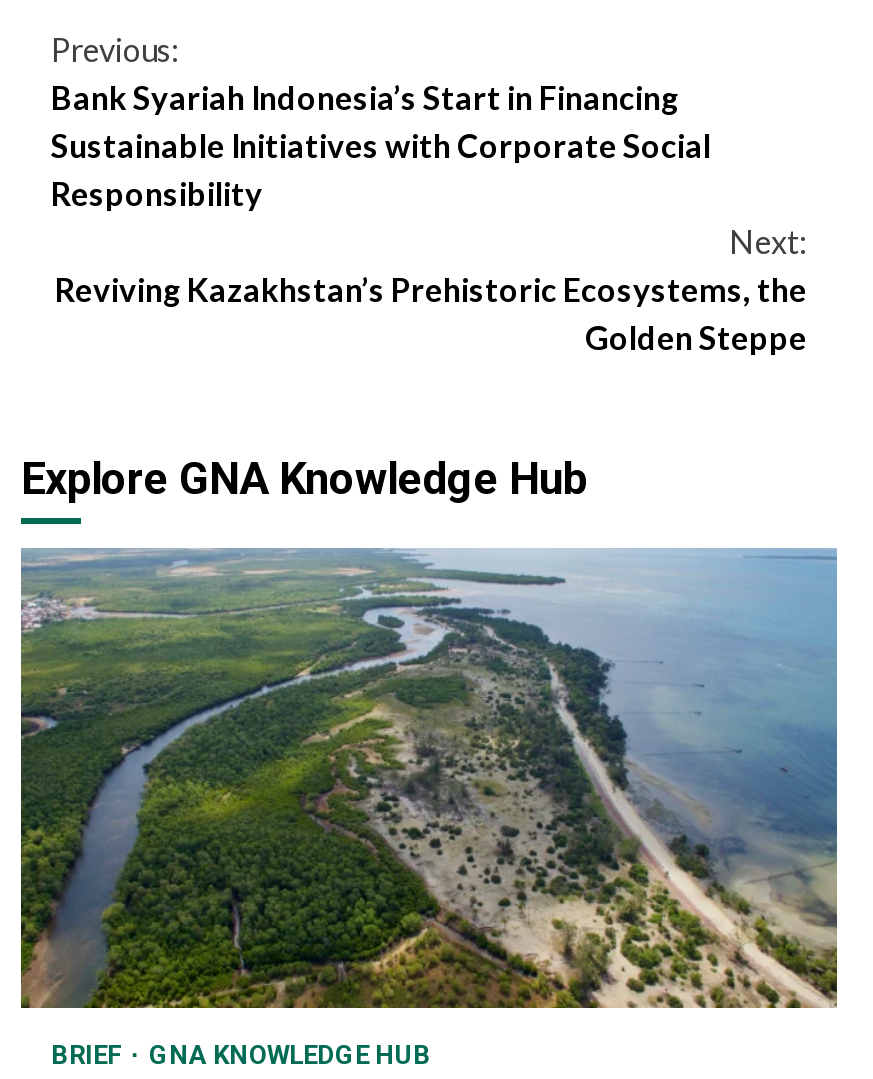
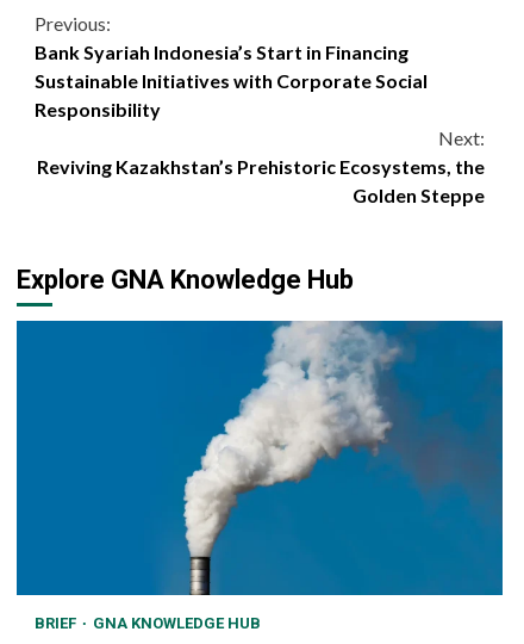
- [image]
+ [image]
